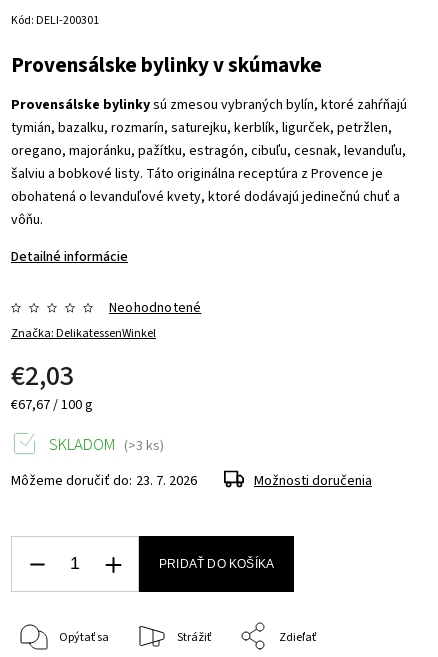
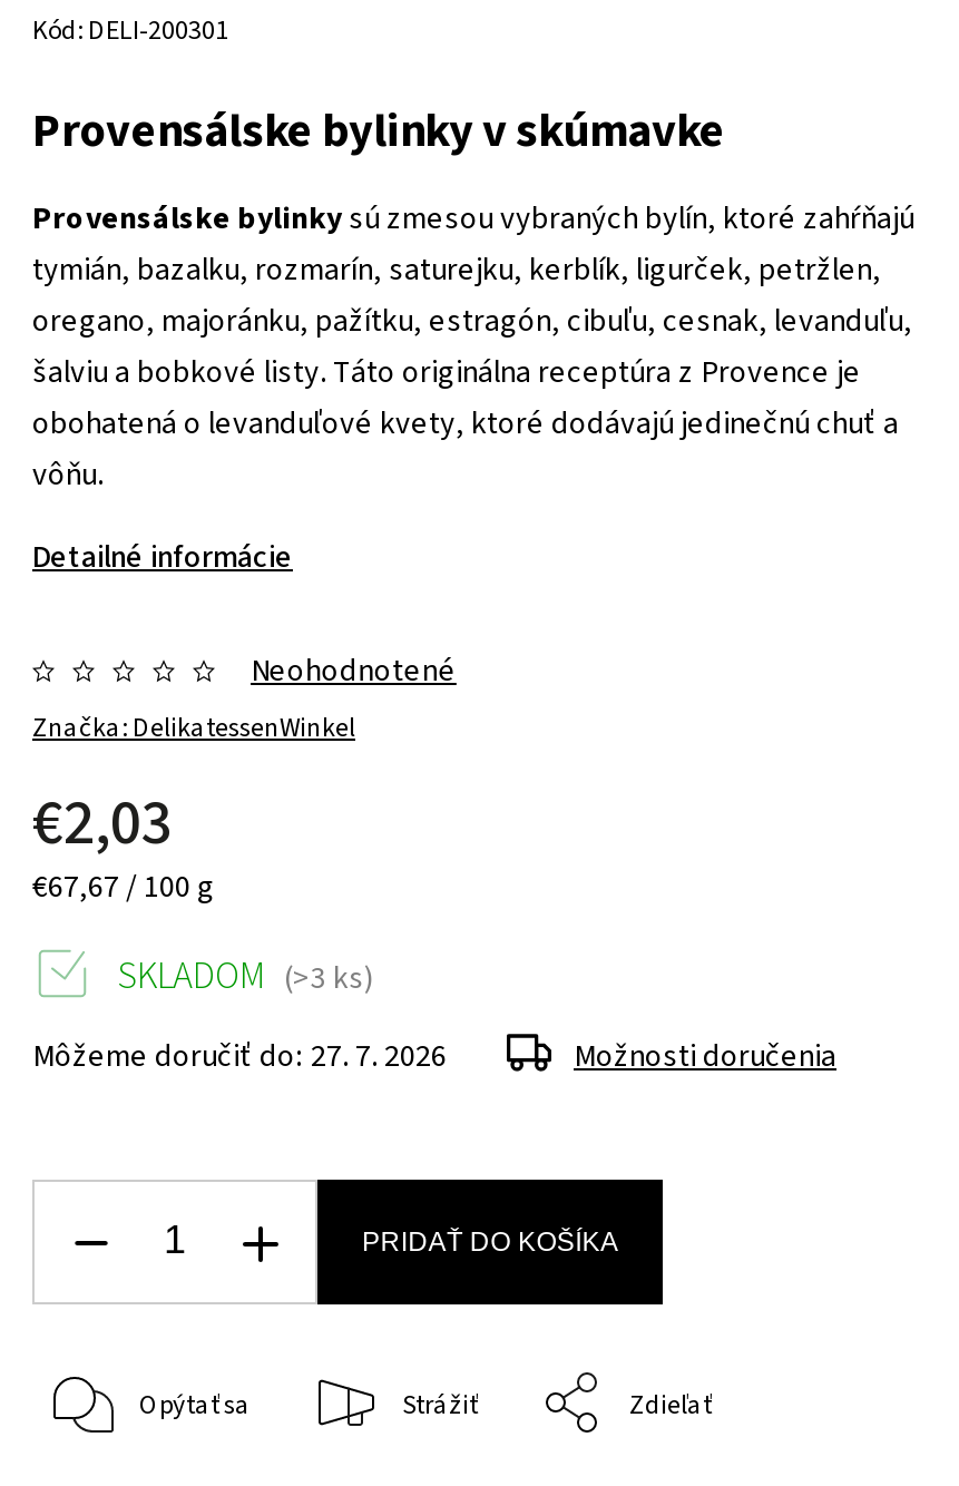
- Môžeme doručiť do: 23. 7. 2026
+ Môžeme doručiť do: 27. 7. 2026
